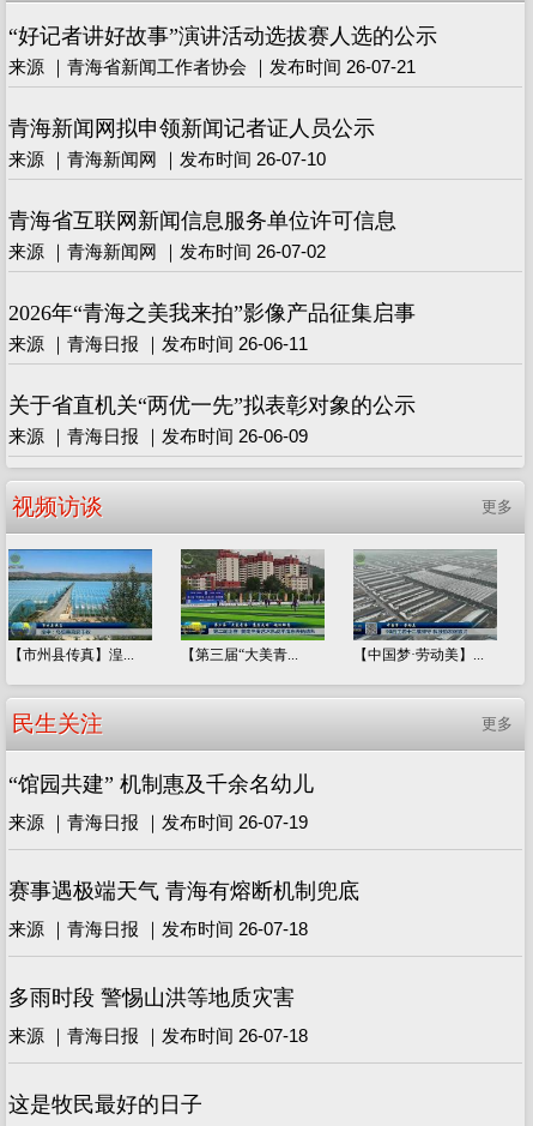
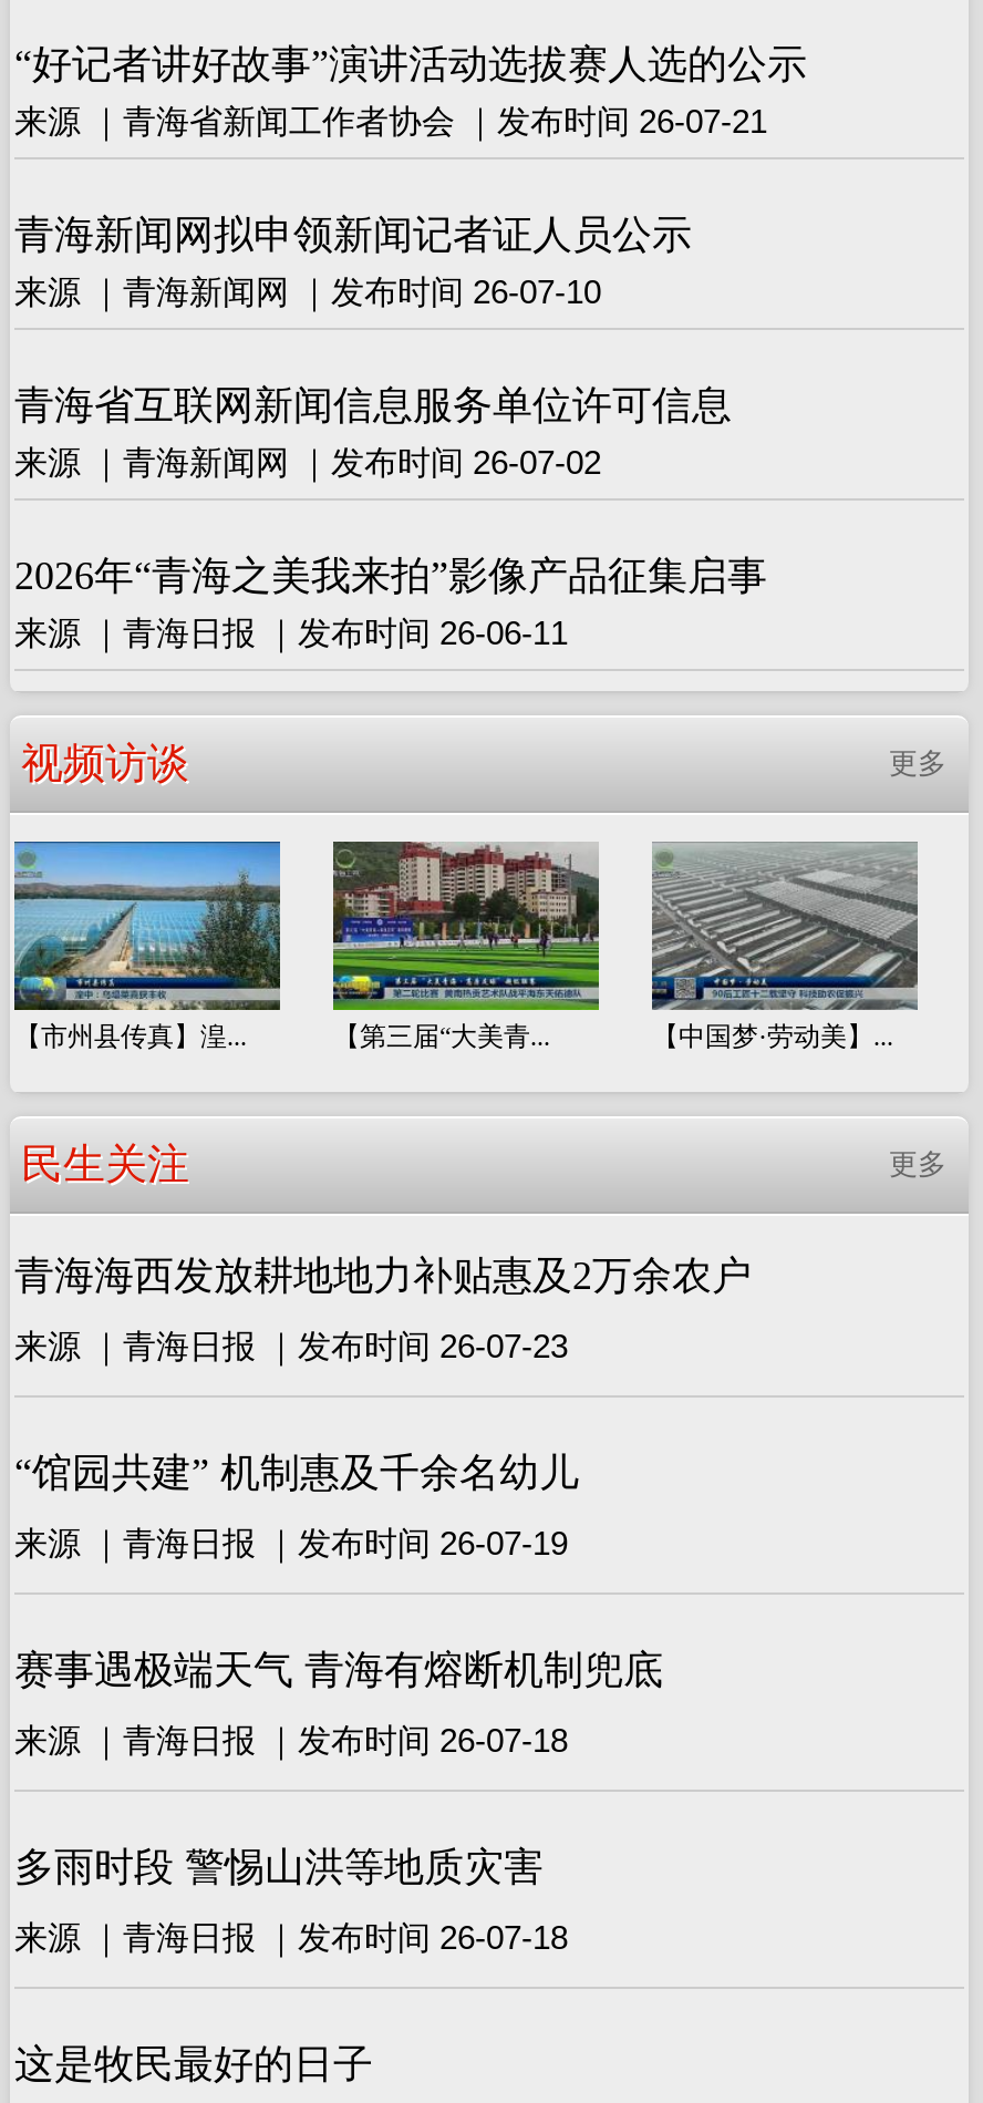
- 关于省直机关“两优一先”拟表彰对象的公示
- 来源 ｜青海日报 ｜发布时间 26-06-09

moved up: [image] | 视频访谈 | 更多 | 【市州县传真】湟... | 【第三届“大美青... | 【中国梦·劳动美】... | 民生关注 | 更多

+ 青海海西发放耕地地力补贴惠及2万余农户
+ 来源 ｜青海日报 ｜发布时间 26-07-23
